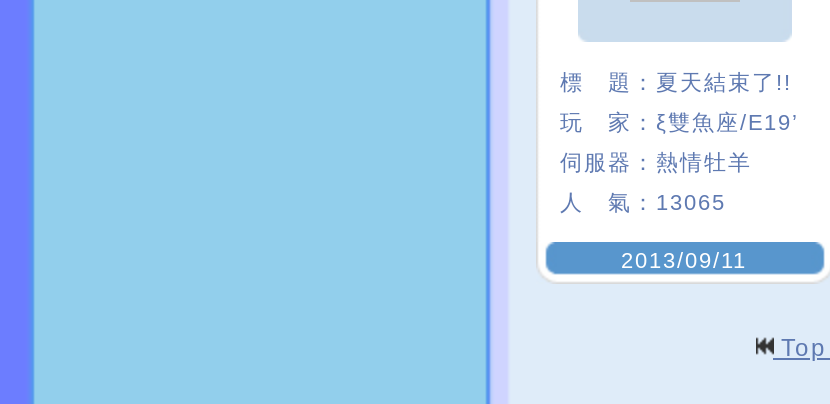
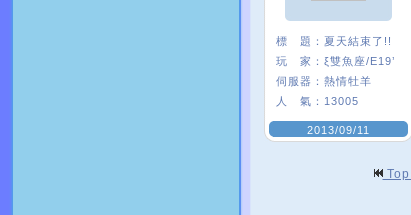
- 人 氣：13065
+ 人 氣：13005
